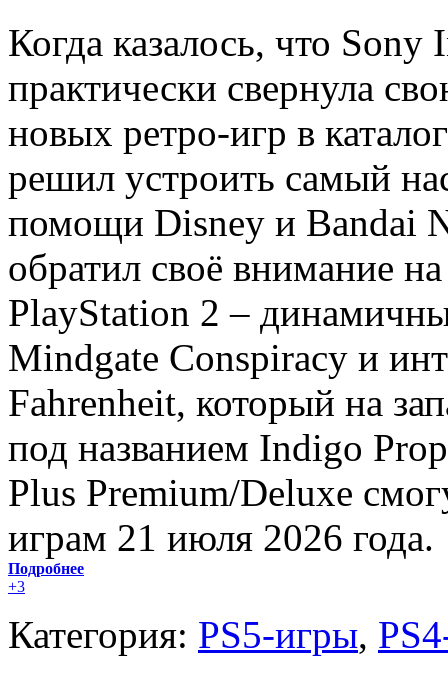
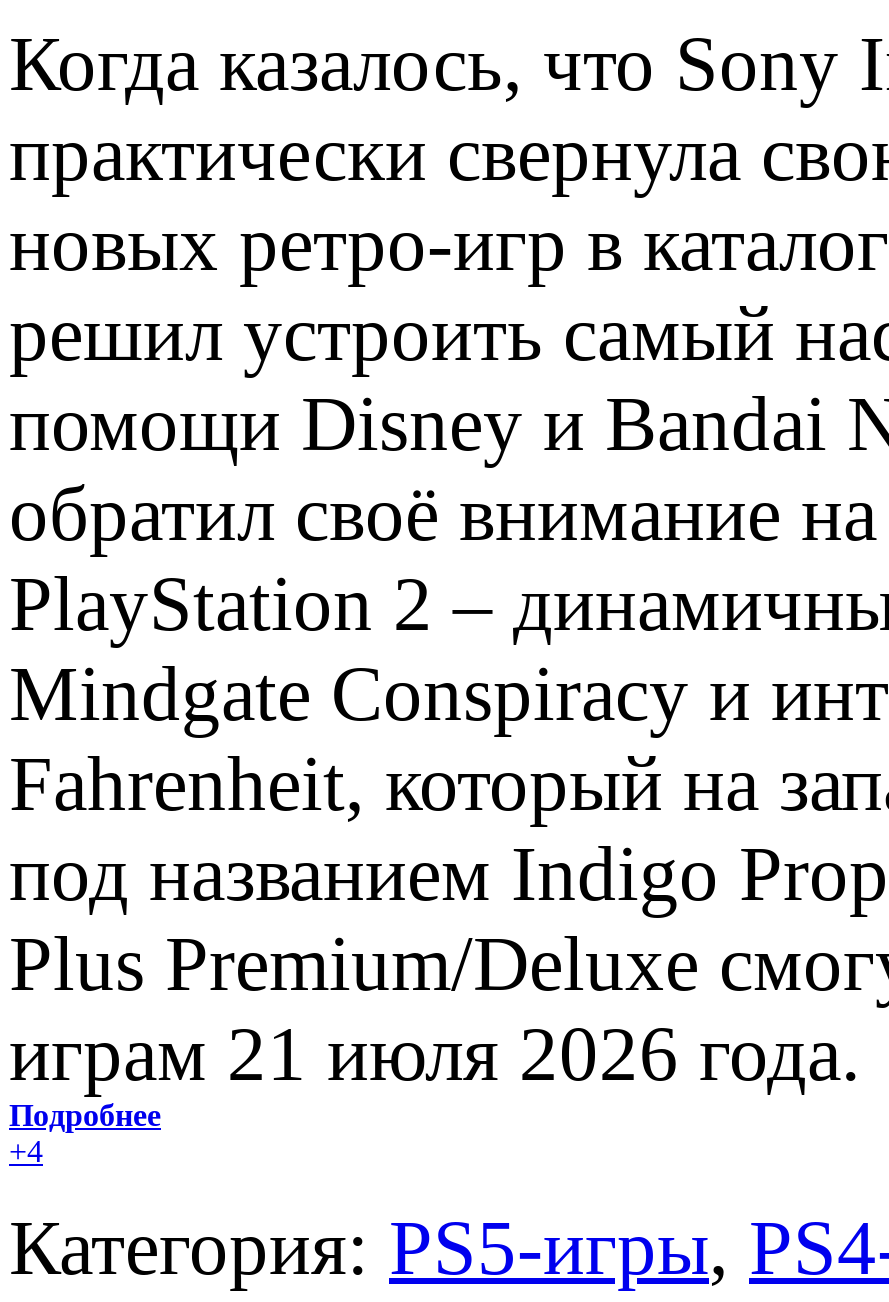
- +3
+ +4
